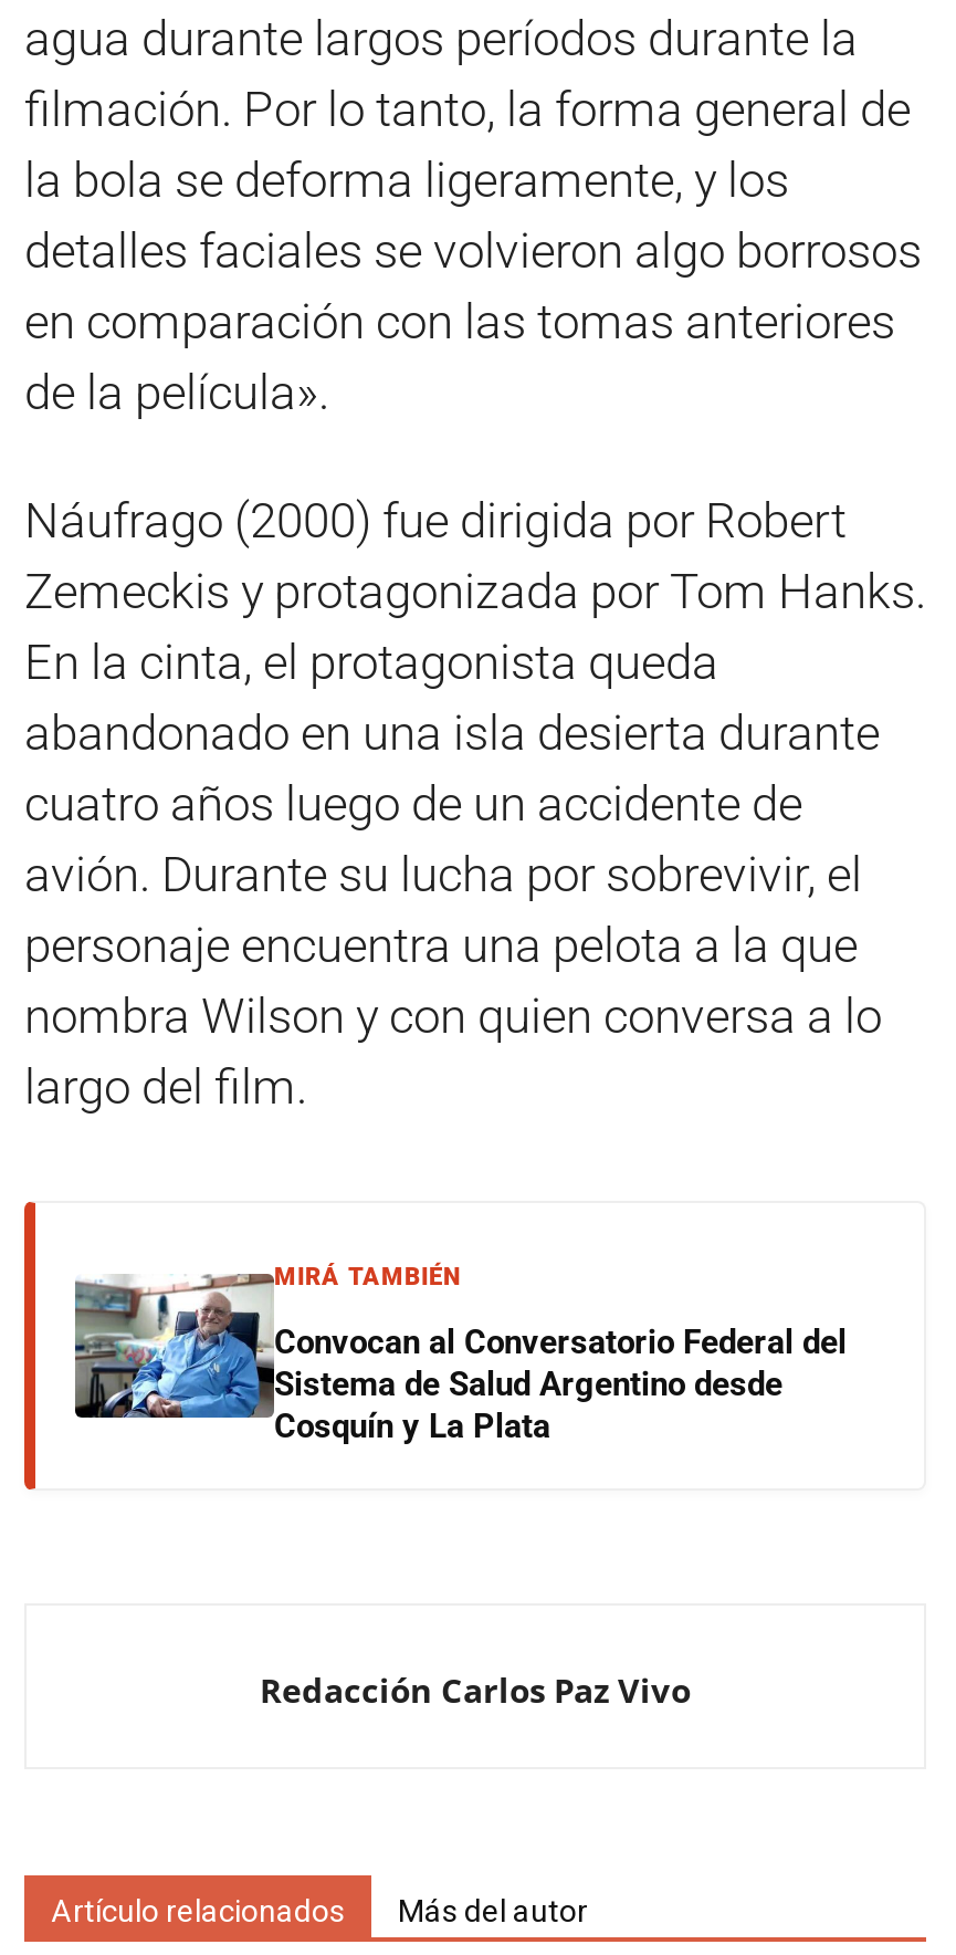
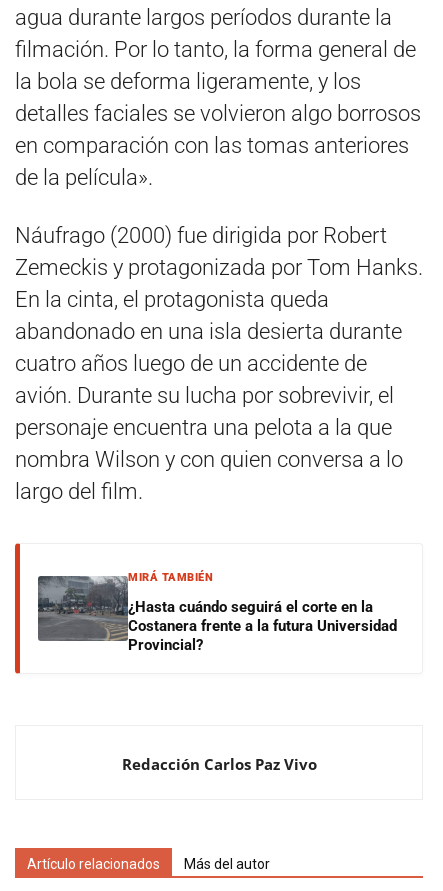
- [image]
- Convocan al Conversatorio Federal del
- Sistema de Salud Argentino desde
- Cosquín y La Plata
+ [image]
+ ¿Hasta cuándo seguirá el corte en la
+ Costanera frente a la futura Universidad
+ Provincial?
